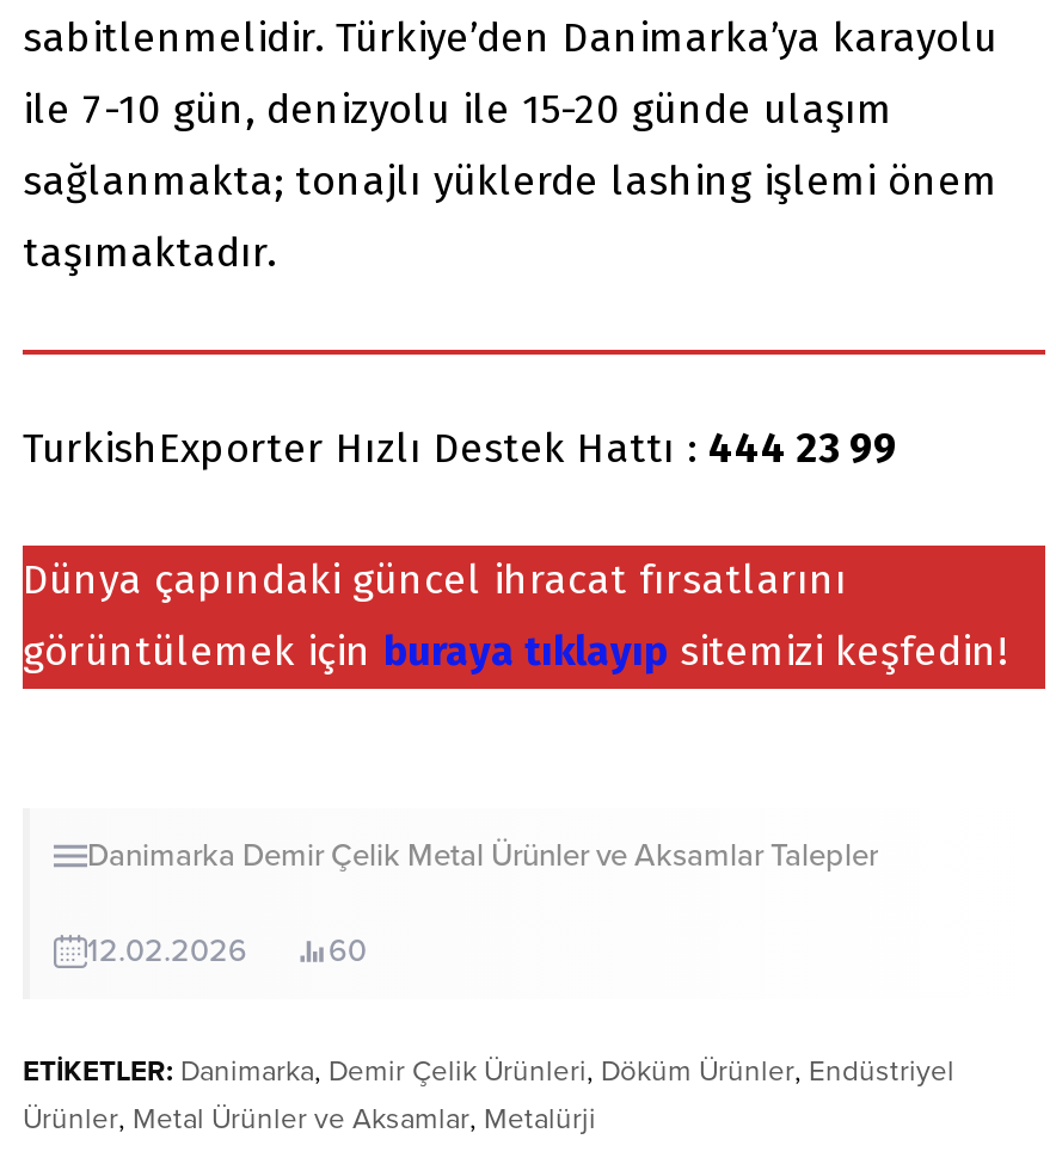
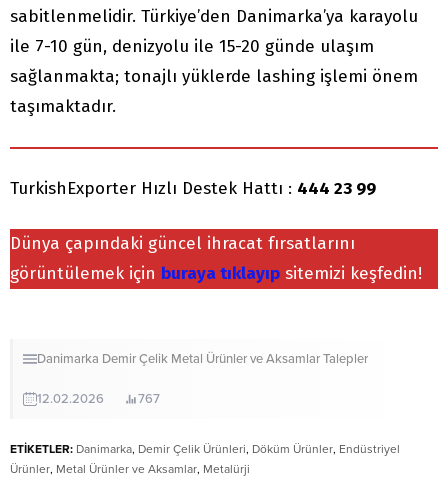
- 60
+ 767
